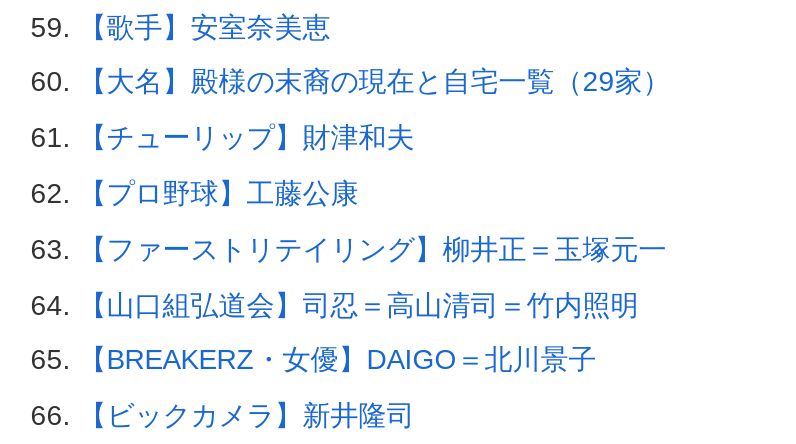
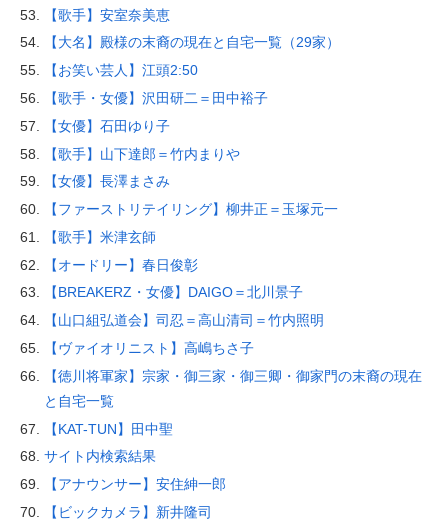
- 【チューリップ】財津和夫
- 【プロ野球】工藤公康
+ 【お笑い芸人】江頭2:50
+ 【歌手・女優】沢田研二＝田中裕子
+ 【女優】石田ゆり子
+ 【歌手】山下達郎＝竹内まりや
+ 【女優】長澤まさみ

+ 【歌手】米津玄師
+ 【オードリー】春日俊彰

moved down: 【山口組弘道会】司忍＝高山清司＝竹内照明

+ 【ヴァイオリニスト】高嶋ちさ子
+ 【徳川将軍家】宗家・御三家・御三卿・御家門の末裔の現在
+ と自宅一覧
+ 【KAT-TUN】田中聖
+ サイト内検索結果
+ 【アナウンサー】安住紳一郎
